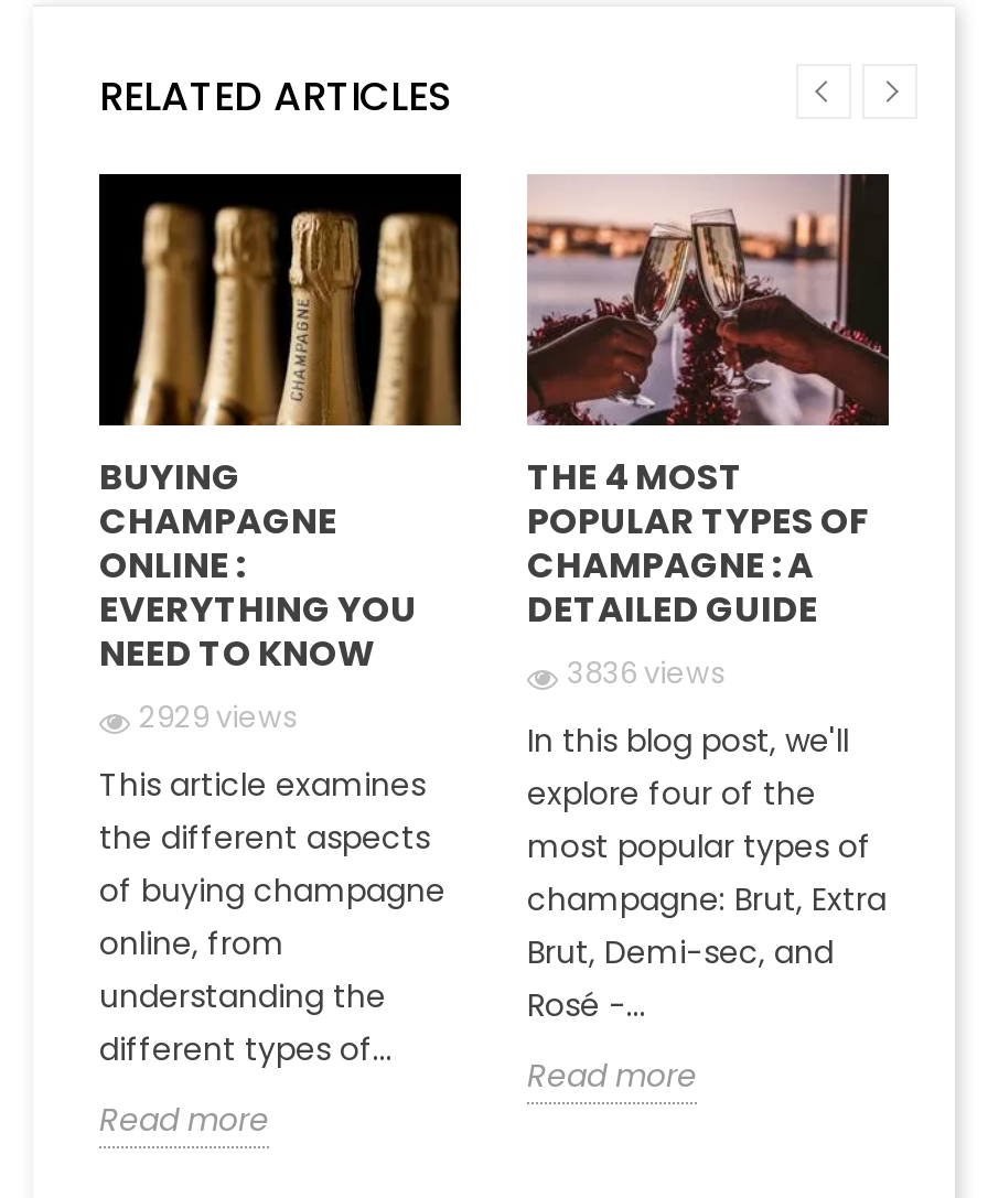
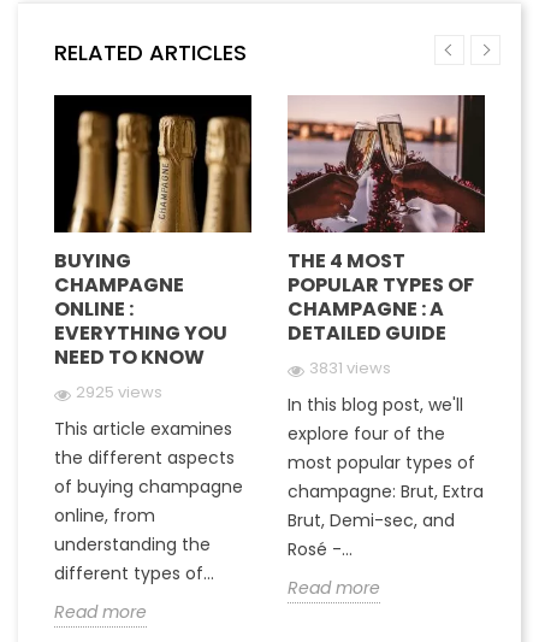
- 3836 views
+ 3831 views

- 2929 views
+ 2925 views
